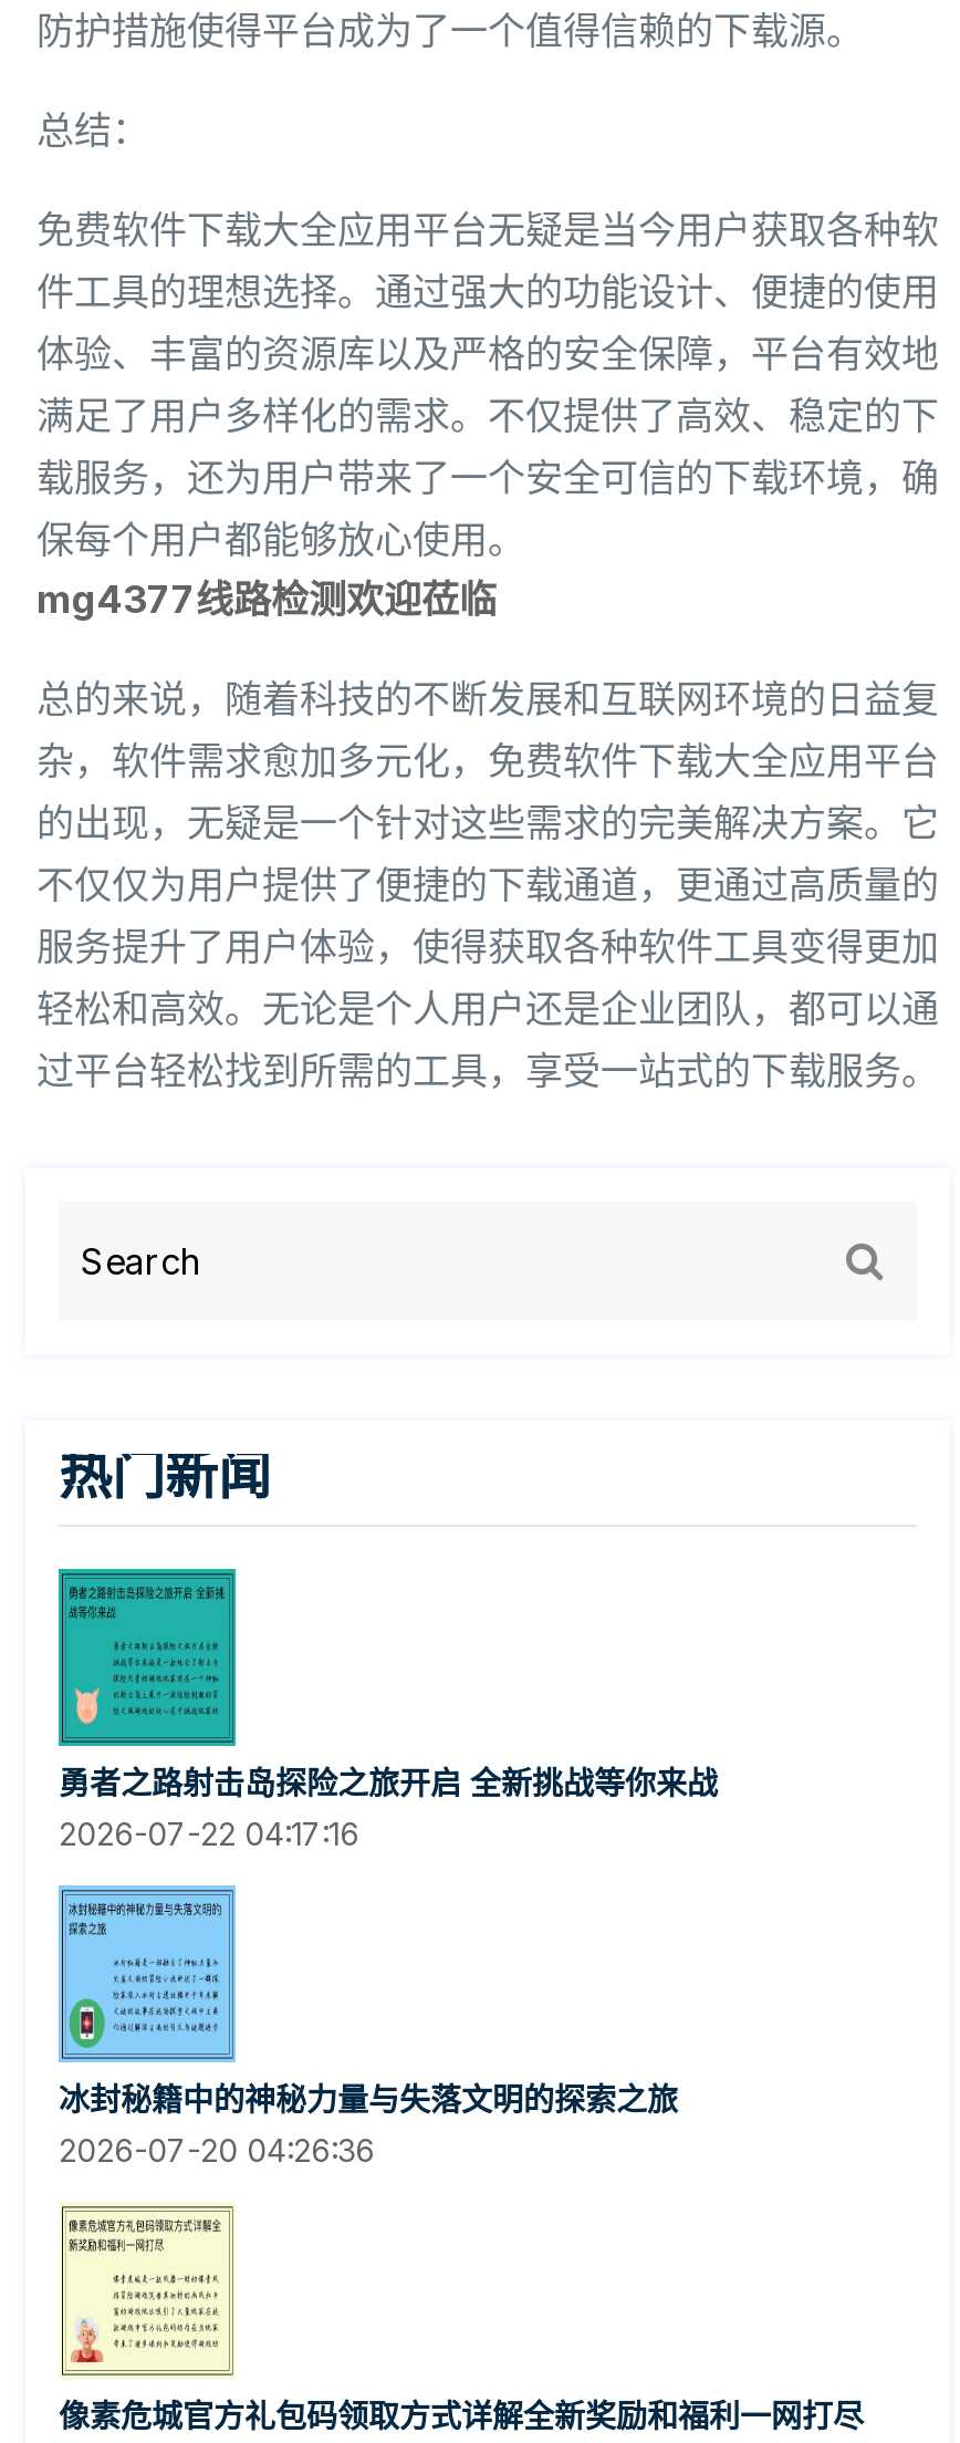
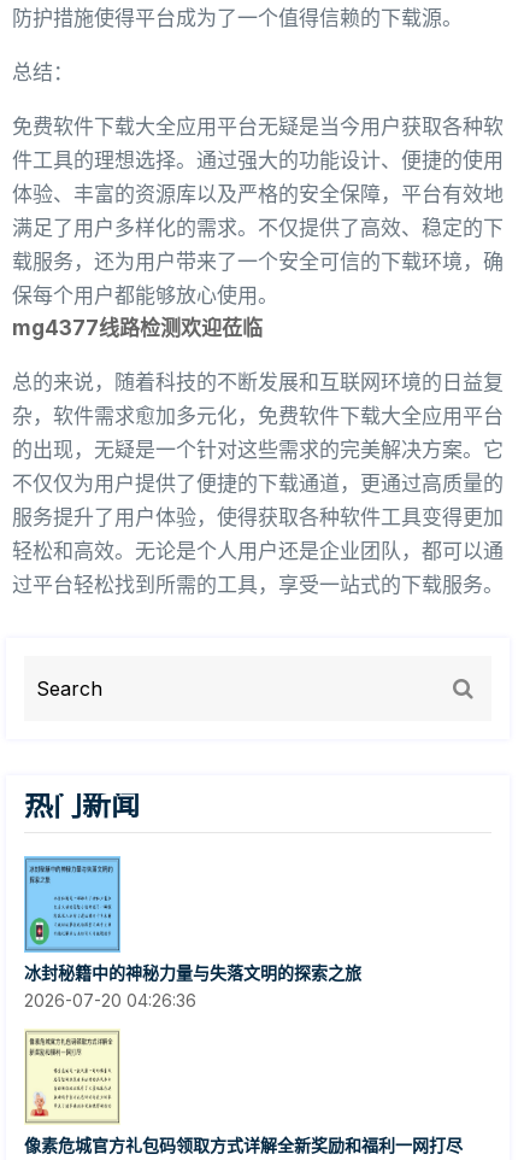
- [image]
- 勇者之路射击岛探险之旅开启 全新挑战等你来战
- 2026-07-22 04:17:16
